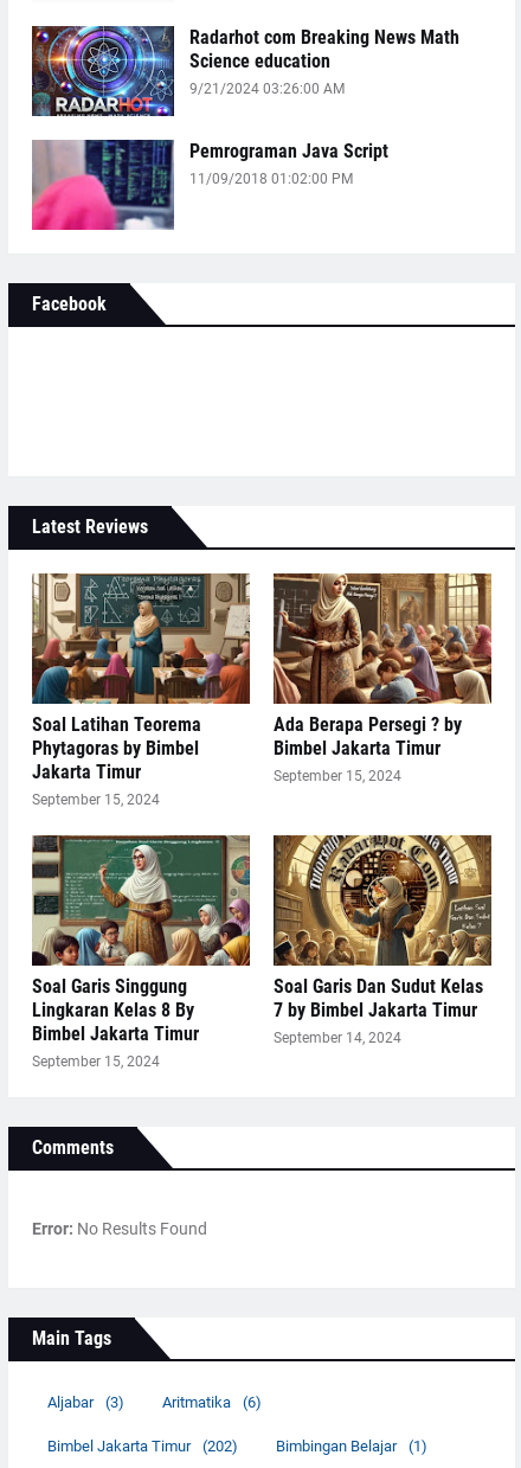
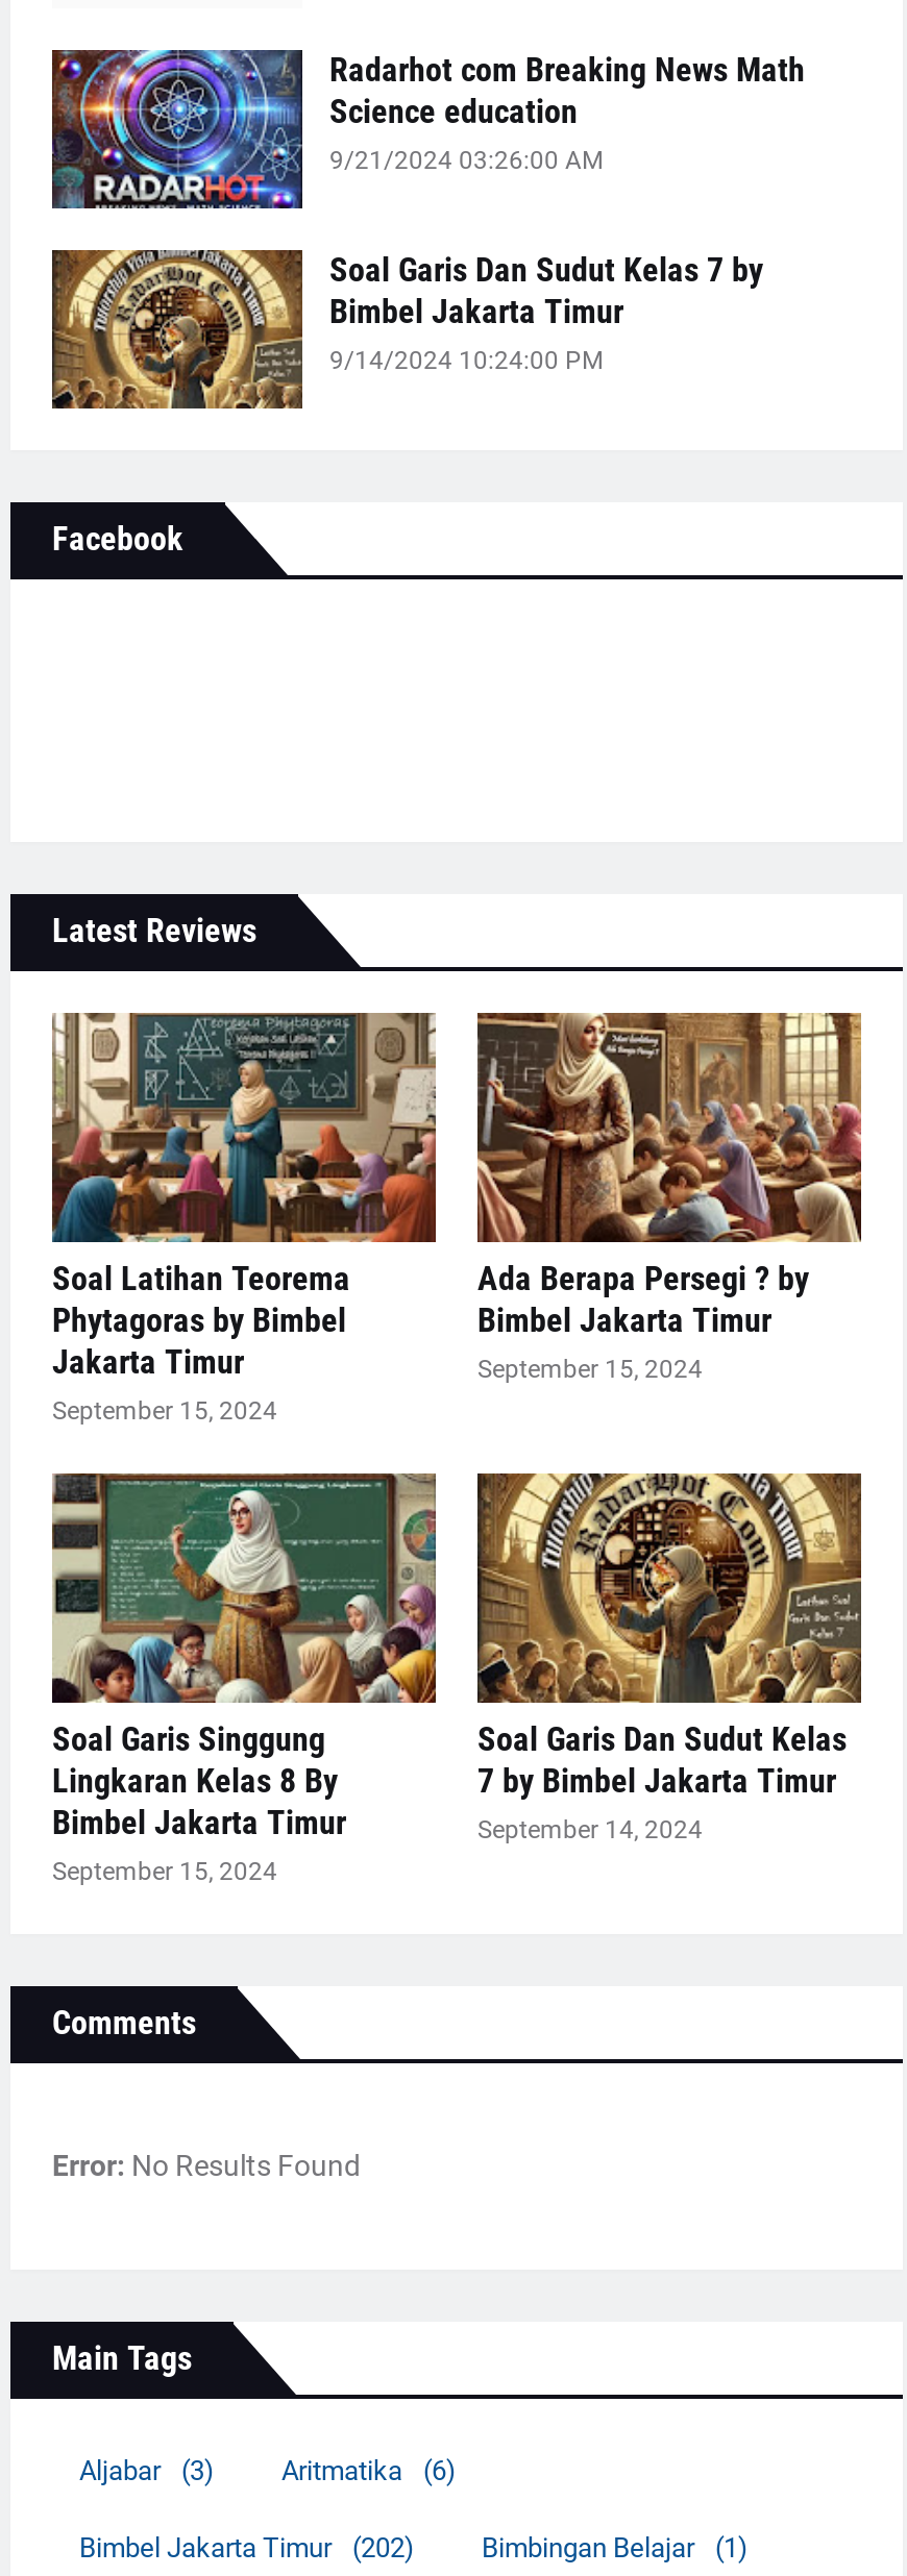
- [image]
- Pemrograman Java Script
- 11/09/2018 01:02:00 PM
+ [image]
+ Soal Garis Dan Sudut Kelas 7 by
+ Bimbel Jakarta Timur
+ 9/14/2024 10:24:00 PM
